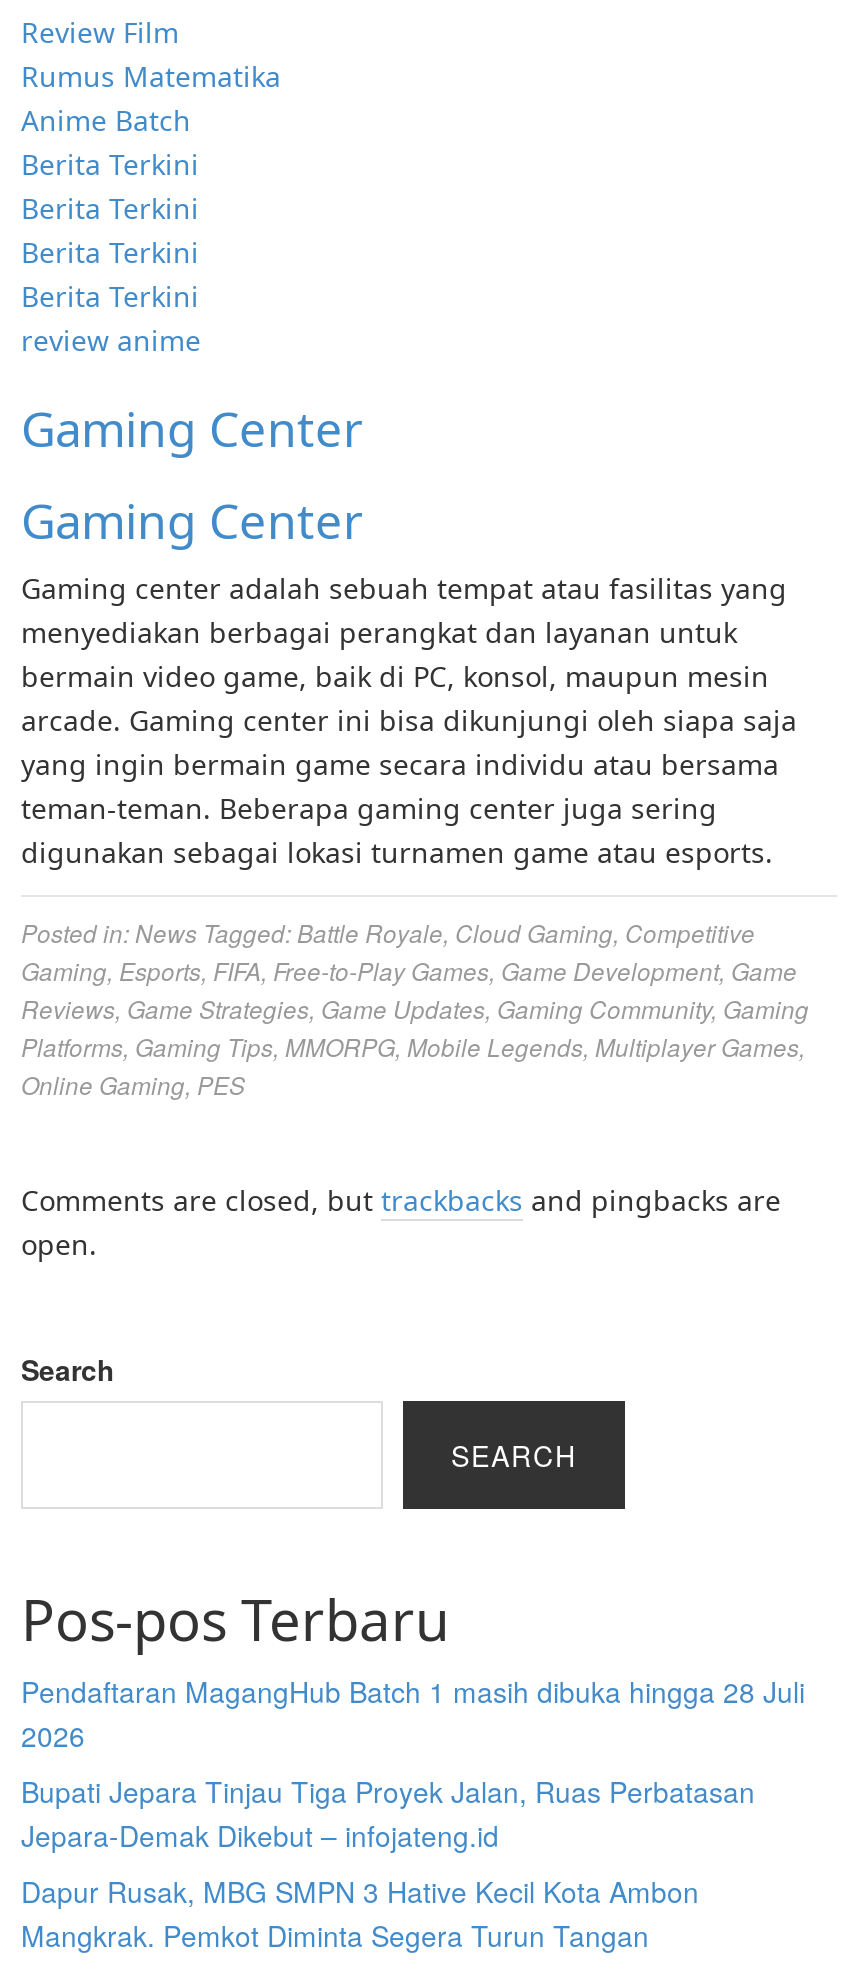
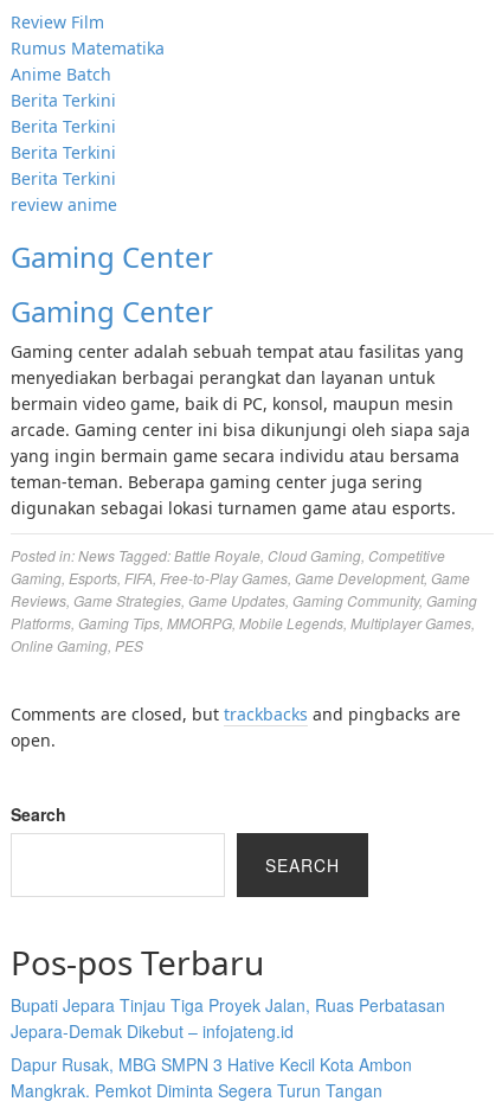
- Pendaftaran MagangHub Batch 1 masih dibuka hingga 28 Juli
- 2026
